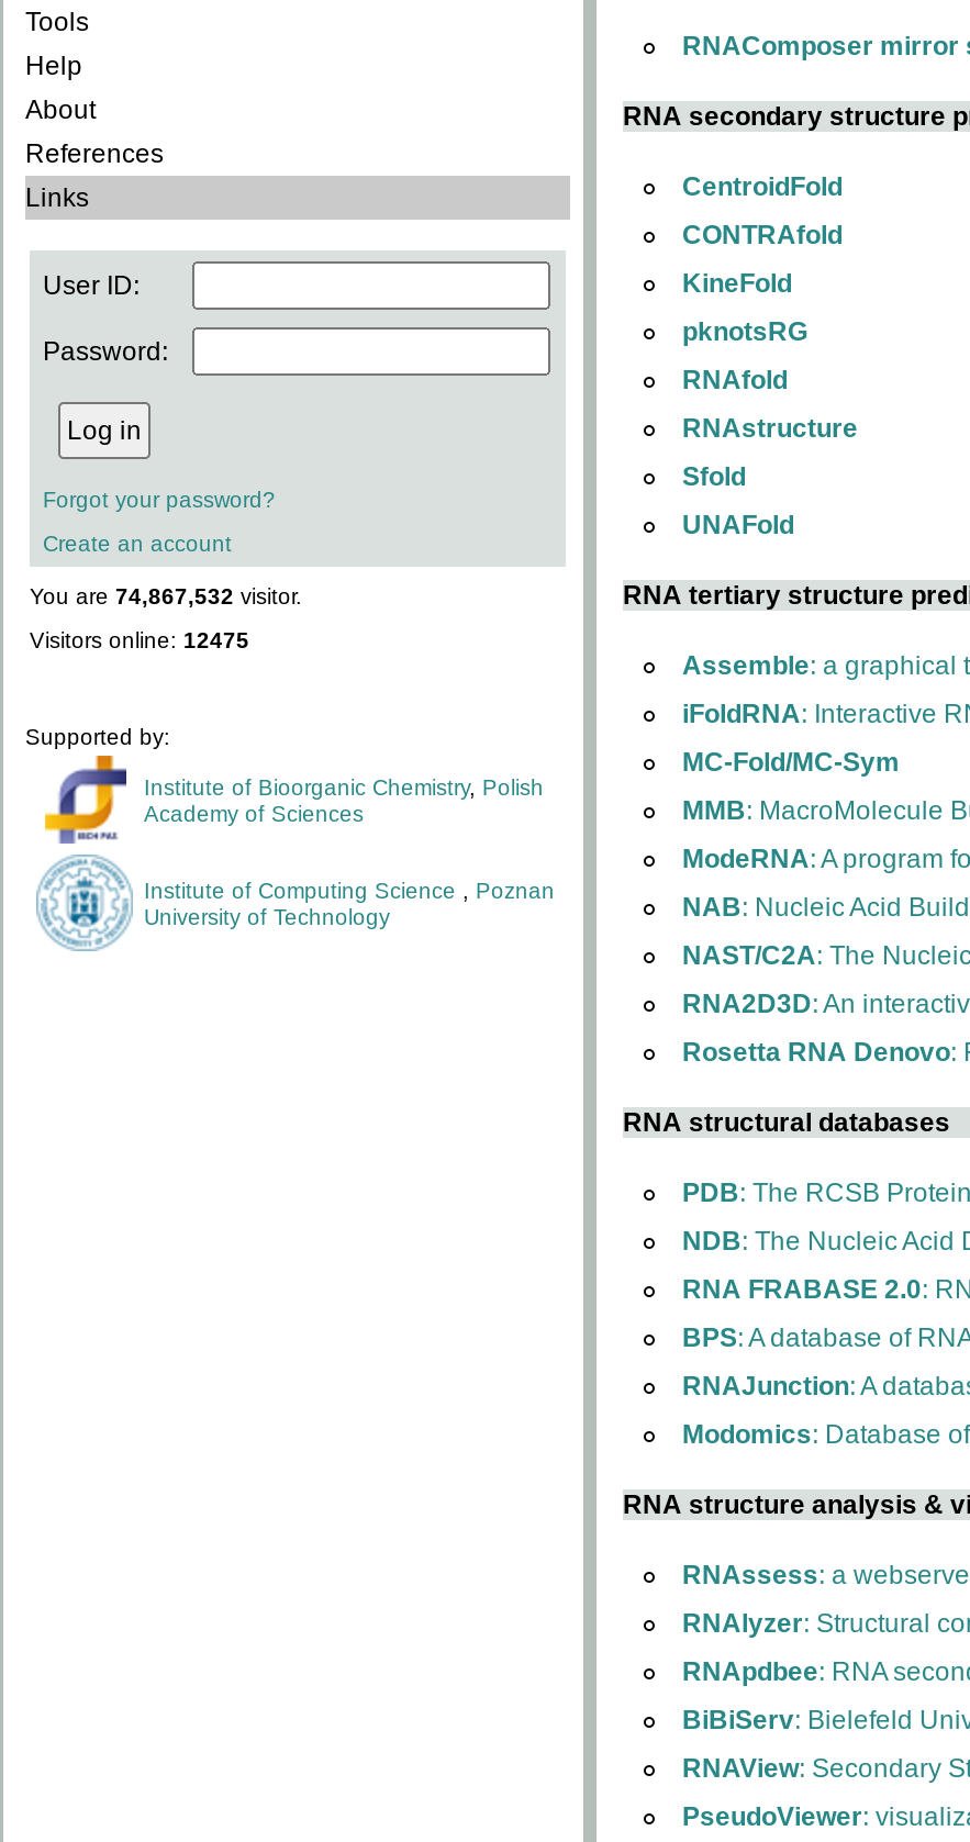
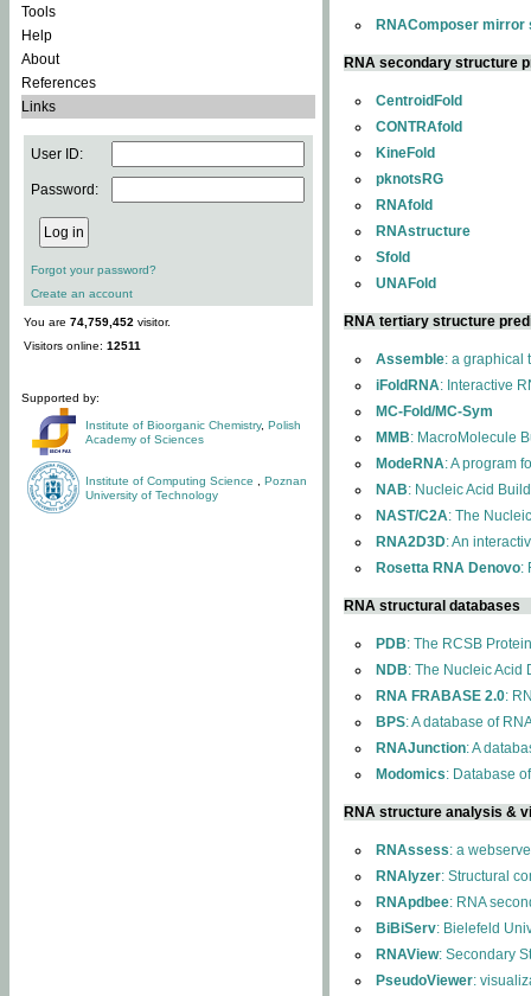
- You are 74,867,532 visitor.
+ You are 74,759,452 visitor.

- Visitors online: 12475
+ Visitors online: 12511
